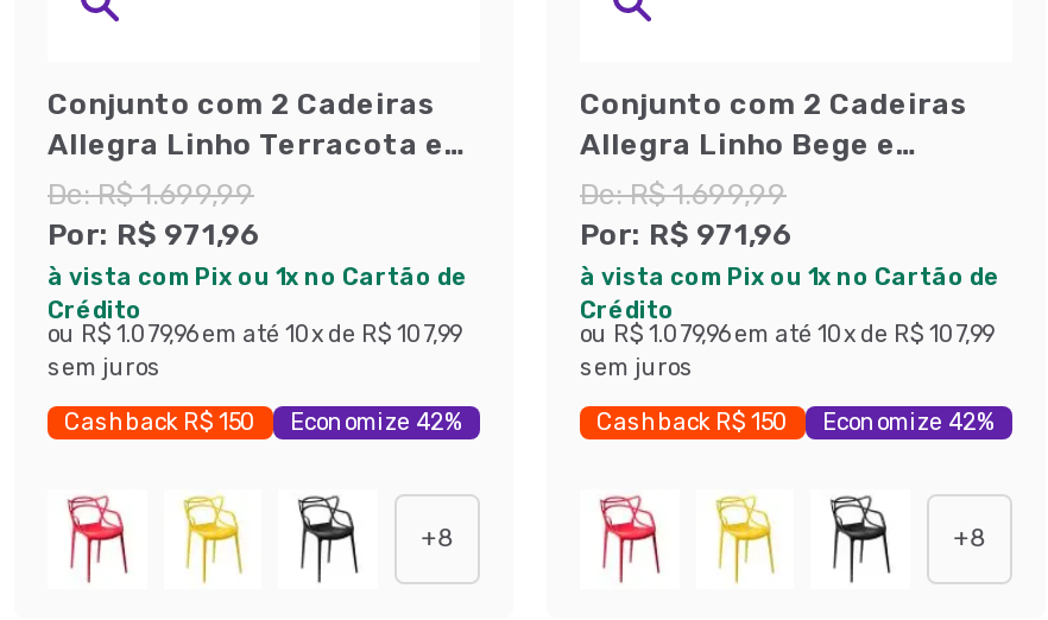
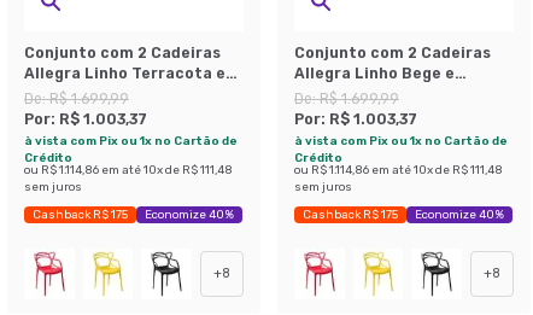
- Por: R$ 971,96
+ Por: R$ 1.003,37

- Por: R$ 971,96
+ Por: R$ 1.003,37

- ou R$ 1.079,96 em até 10 x de R$ 107,99
+ ou R$ 1.114,86 em até 10 x de R$ 111,48

- ou R$ 1.079,96 em até 10 x de R$ 107,99
+ ou R$ 1.114,86 em até 10 x de R$ 111,48

- Cashback R$ 150
+ Cashback R$ 175

- Economize 42%
+ Economize 40%

- Cashback R$ 150
+ Cashback R$ 175

- Economize 42%
+ Economize 40%
